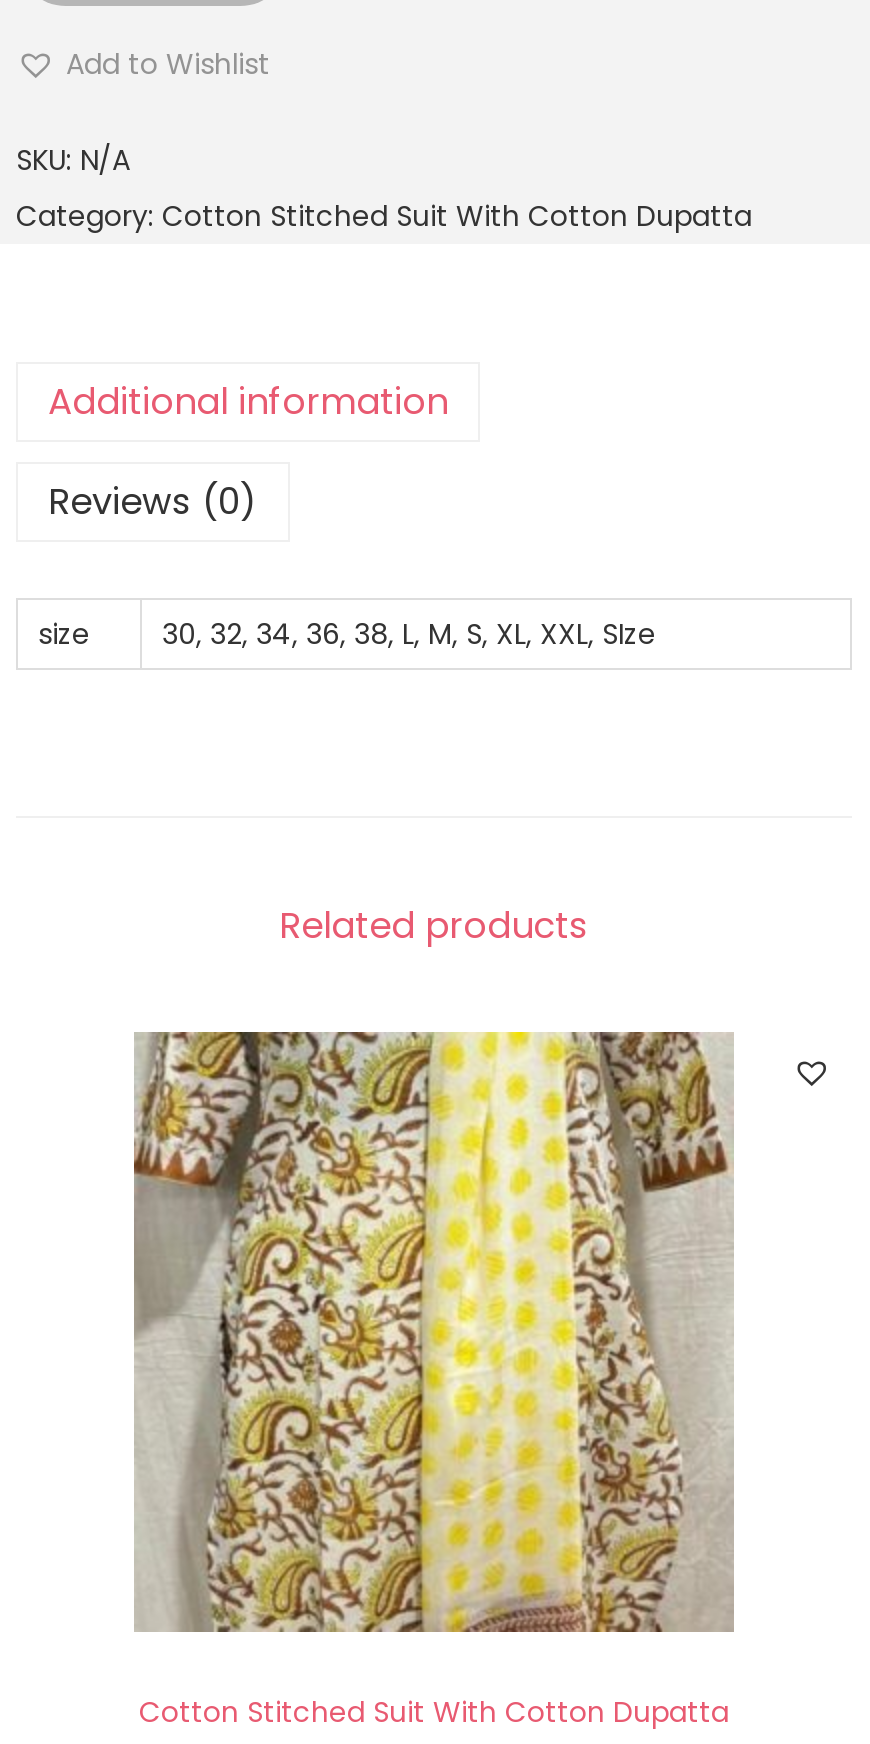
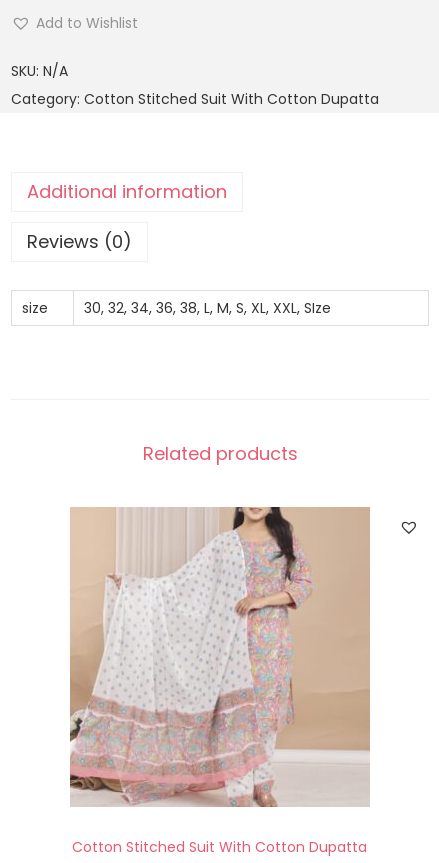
- [image]
+ [image]
